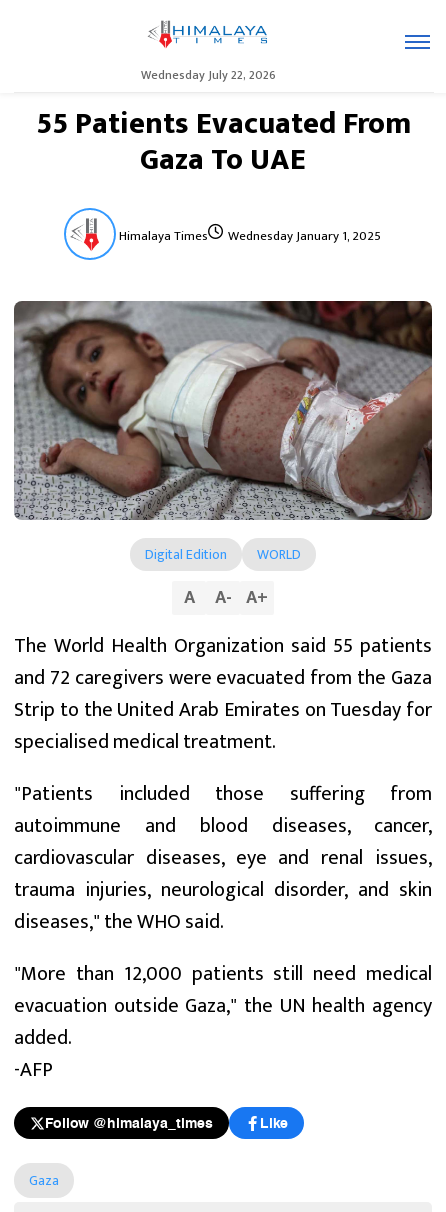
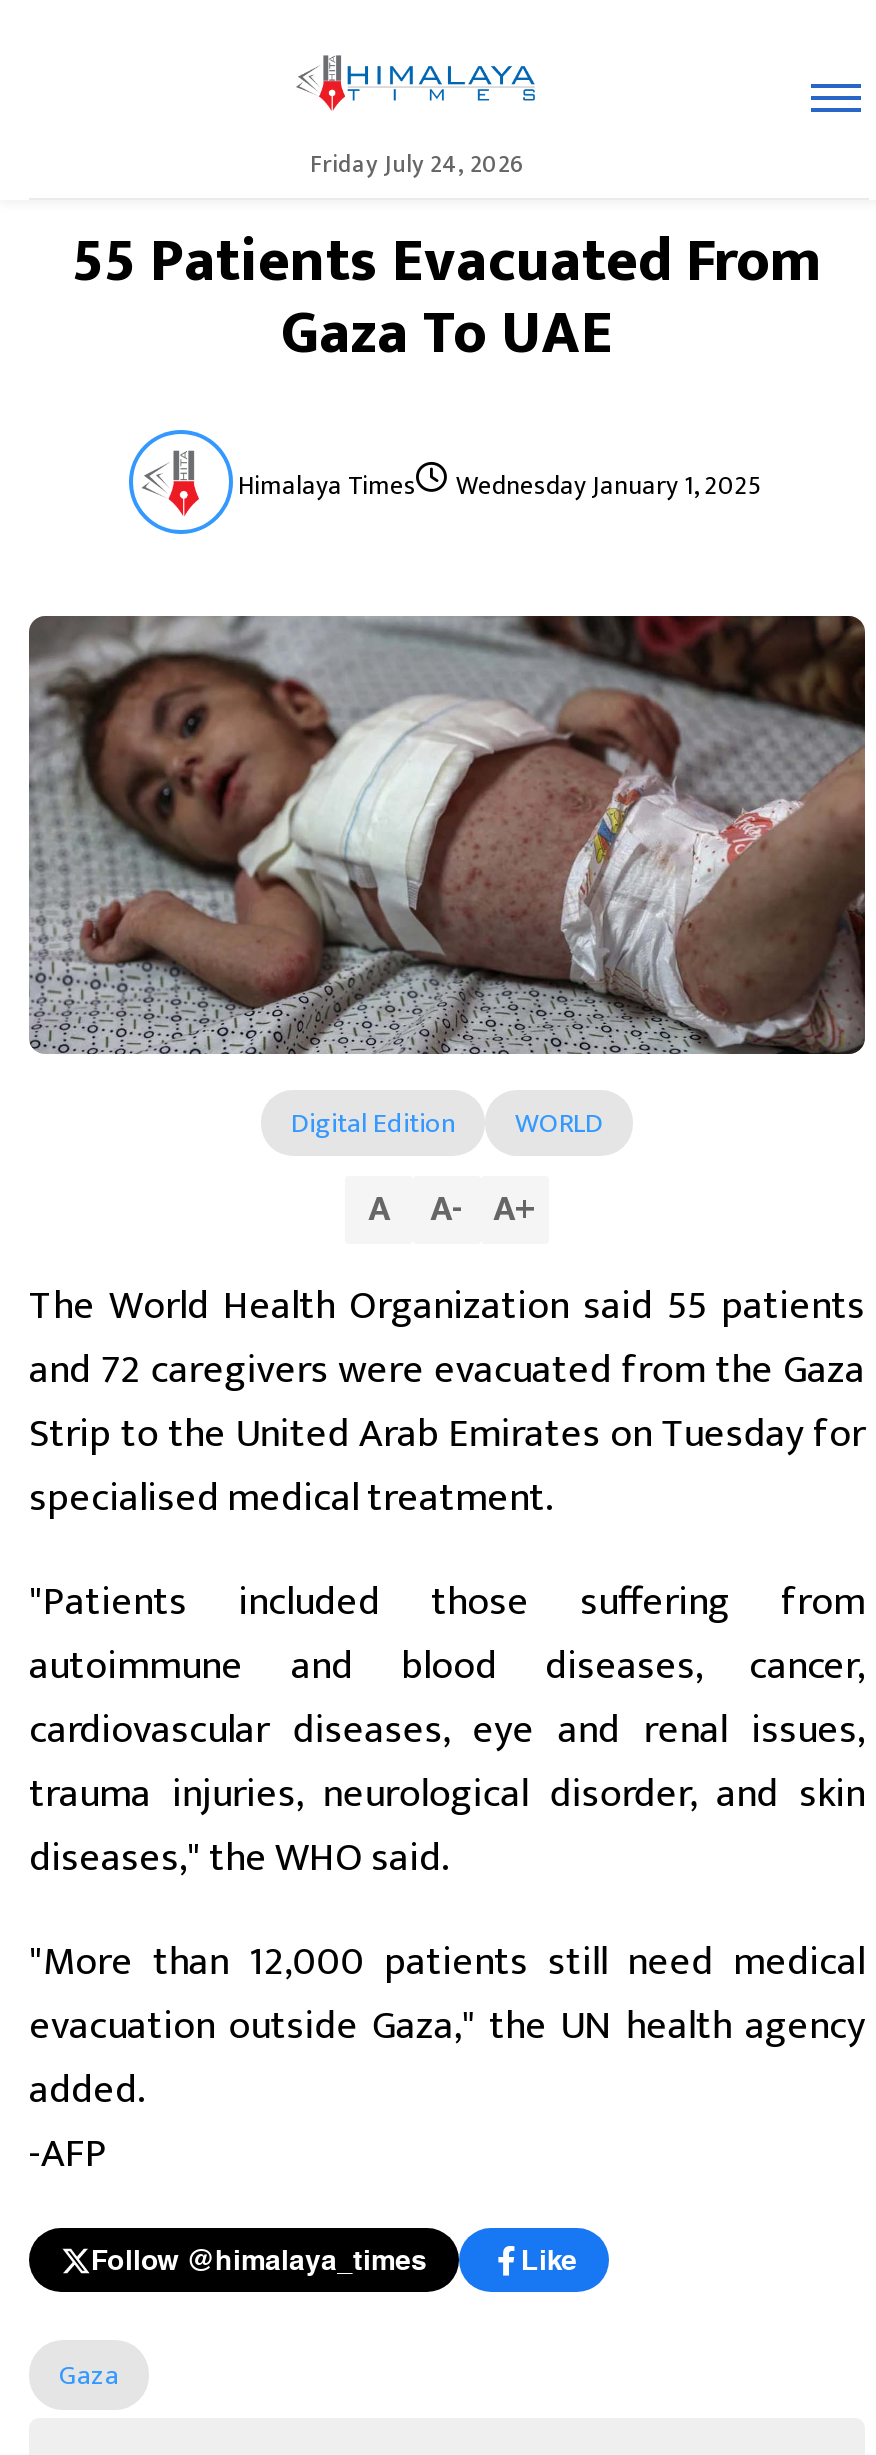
- Wednesday July 22, 2026
+ Friday July 24, 2026
